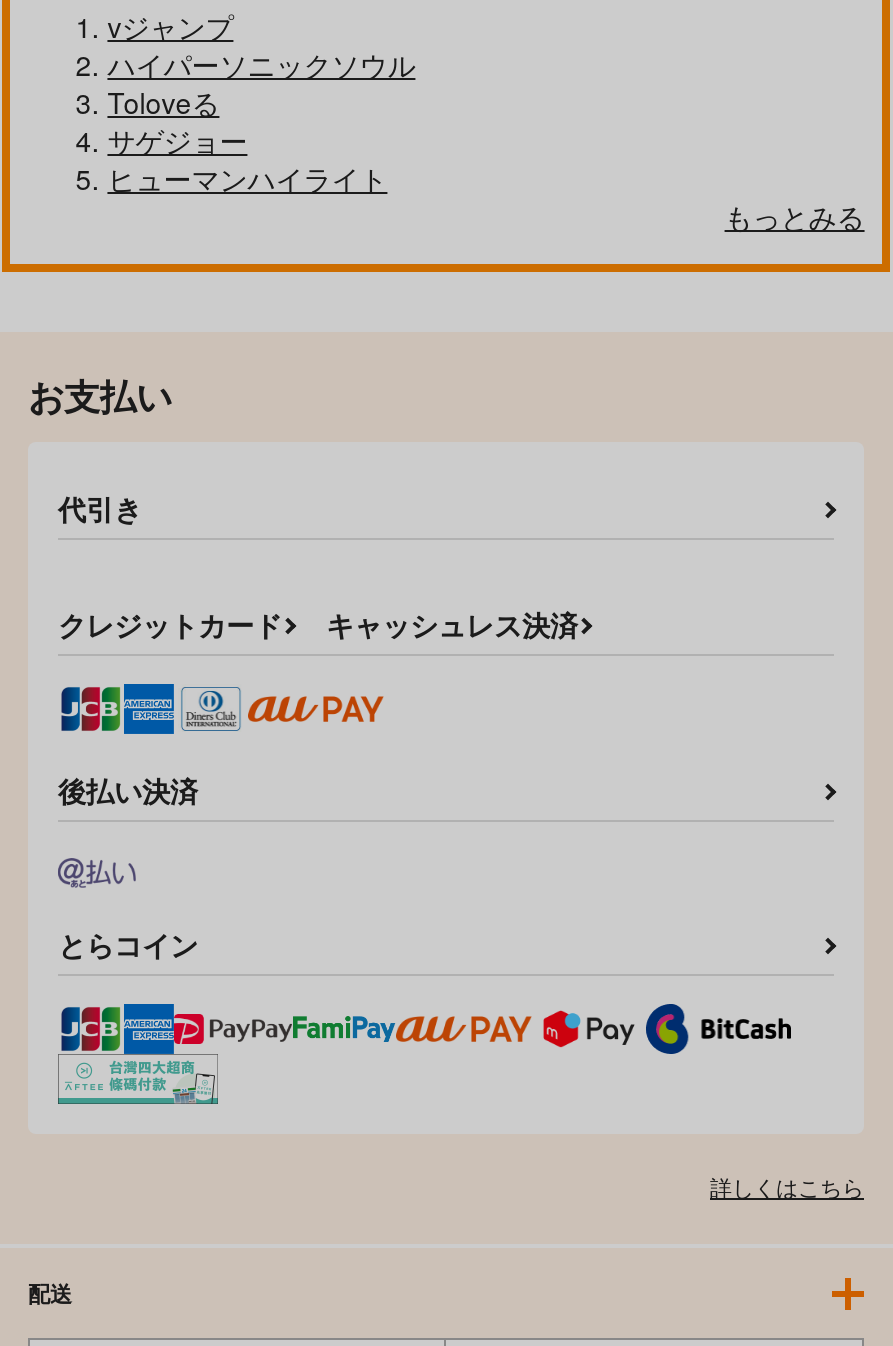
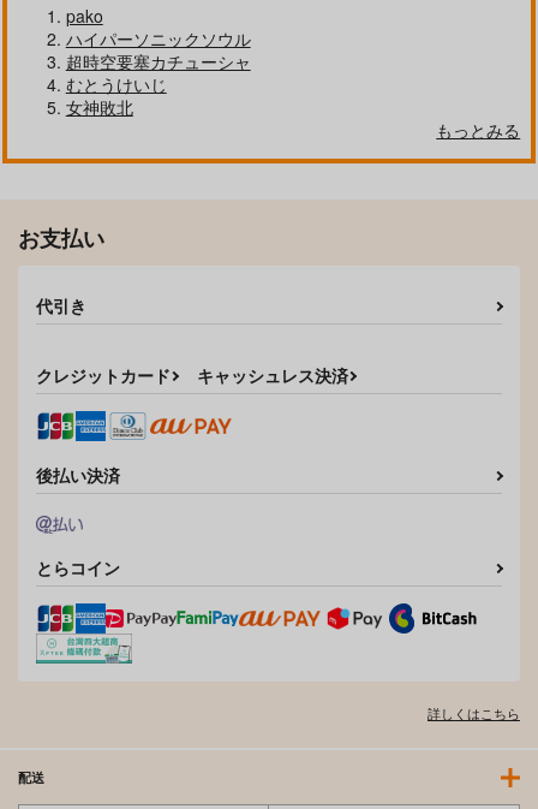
- vジャンプ
+ pako

- Toloveる
- サゲジョー
- ヒューマンハイライト
+ 超時空要塞カチューシャ
+ むとうけいじ
+ 女神敗北
